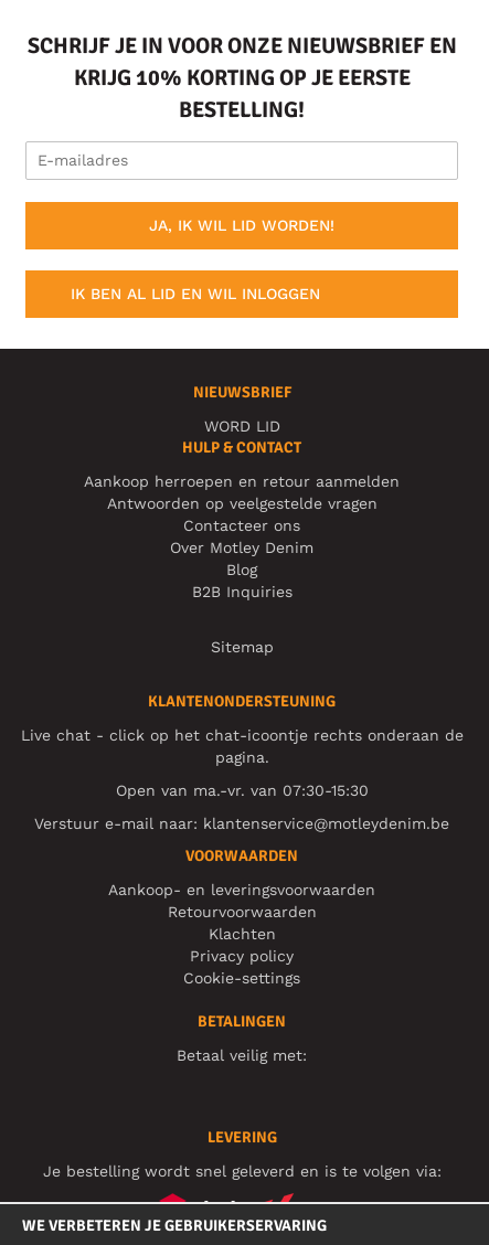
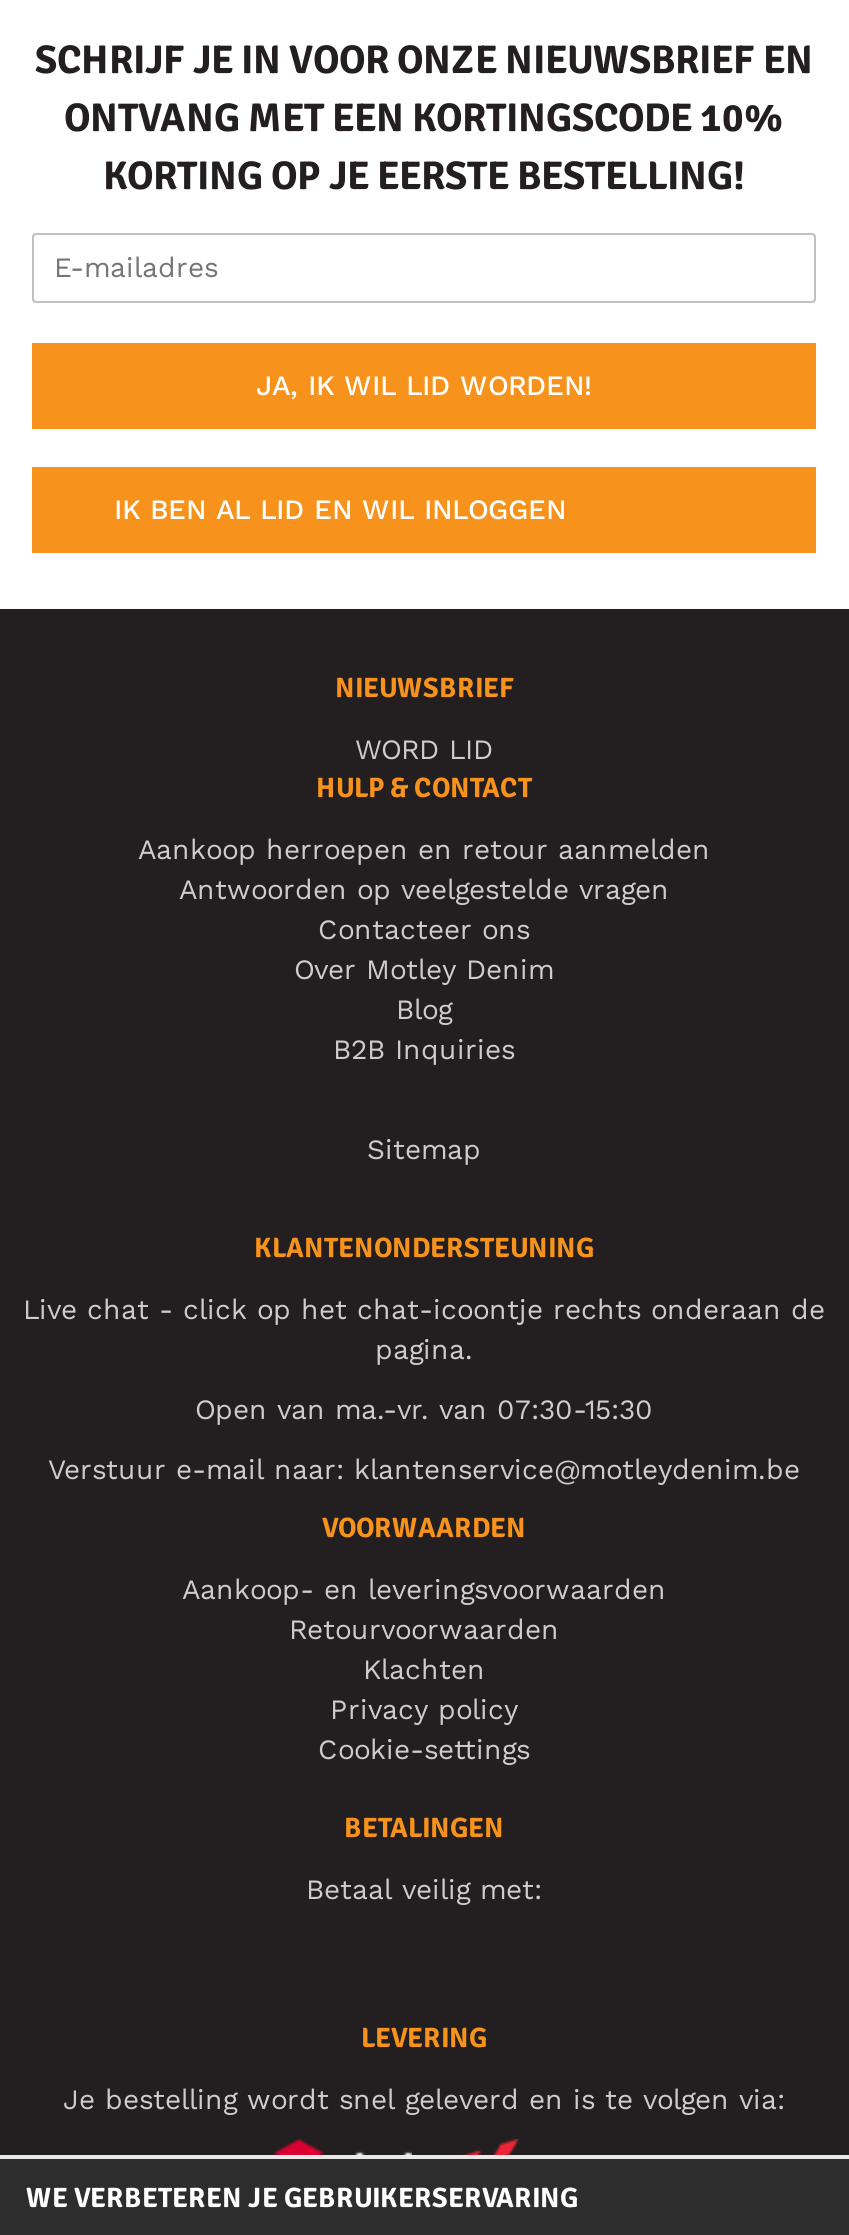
- KRIJG 10% KORTING OP JE EERSTE
- BESTELLING!
+ ONTVANG MET EEN KORTINGSCODE 10%
+ KORTING OP JE EERSTE BESTELLING!
